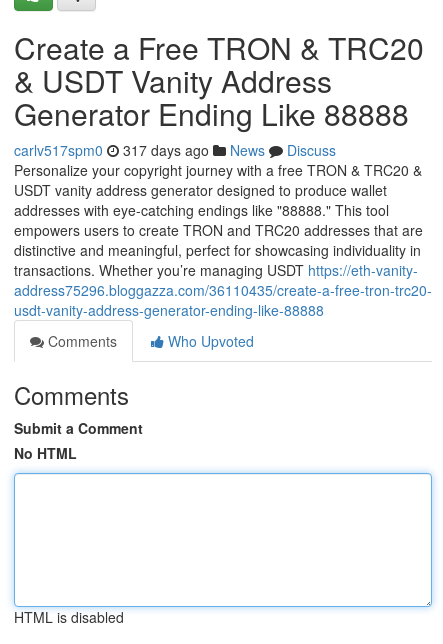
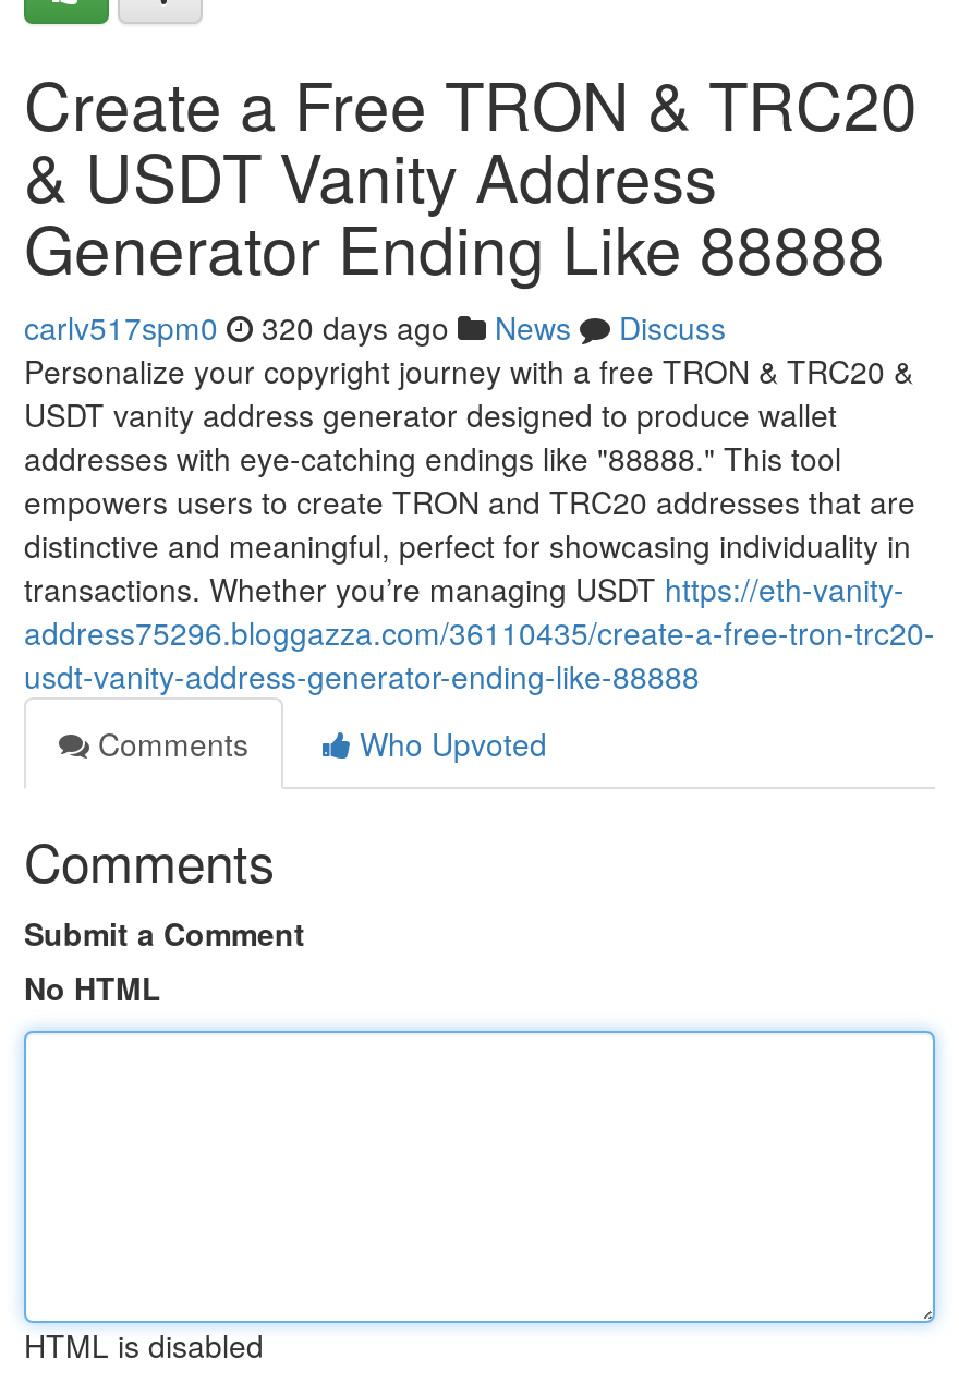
- carlv517spm0 317 days ago News Discuss
+ carlv517spm0 320 days ago News Discuss
